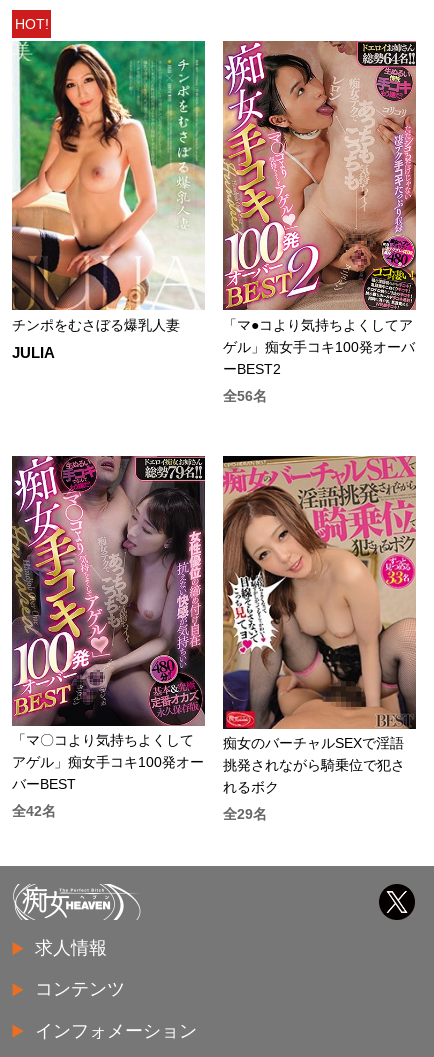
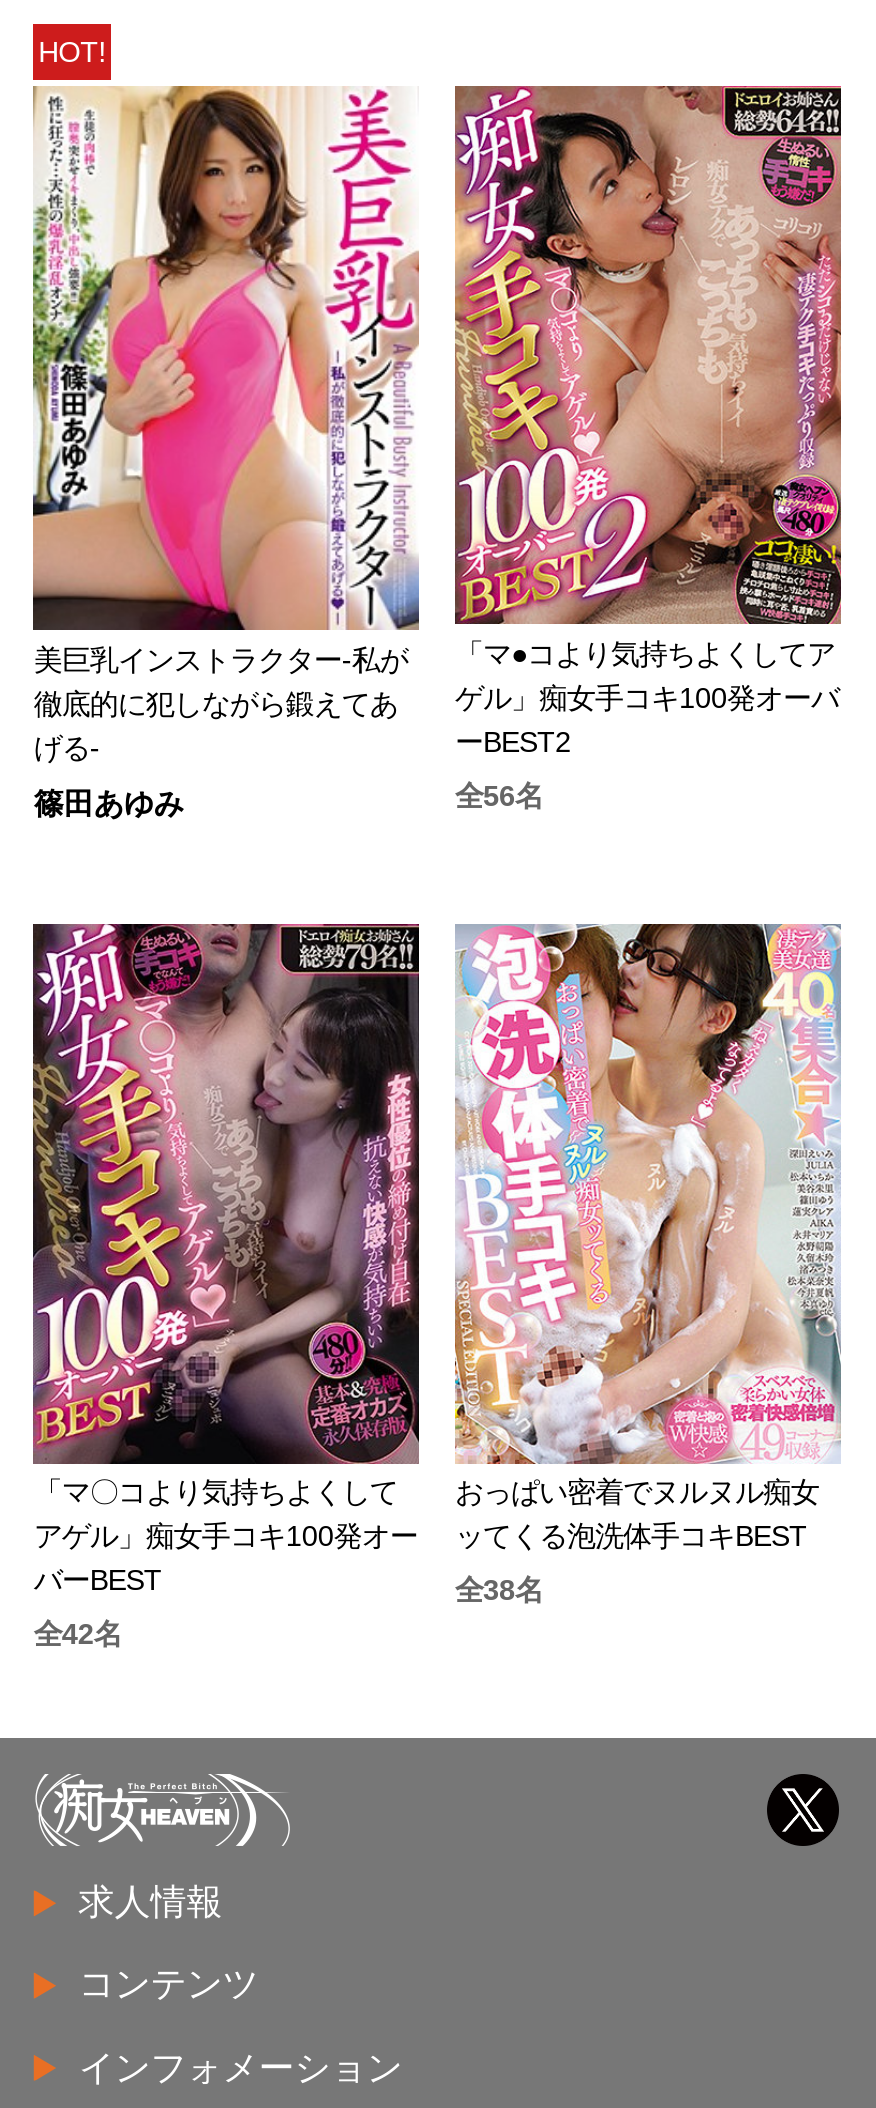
- [image]
- チンポをむさぼる爆乳人妻
+ [image]
+ 美巨乳インストラクター-私が
+ 徹底的に犯しながら鍛えてあ
+ げる-

- JULIA
+ 篠田あゆみ

- [image]
- 痴女のバーチャルSEXで淫語
- 挑発されながら騎乗位で犯さ
- れるボク
+ [image]
+ おっぱい密着でヌルヌル痴女
+ ッてくる泡洗体手コキBEST

- 全29名
+ 全38名
